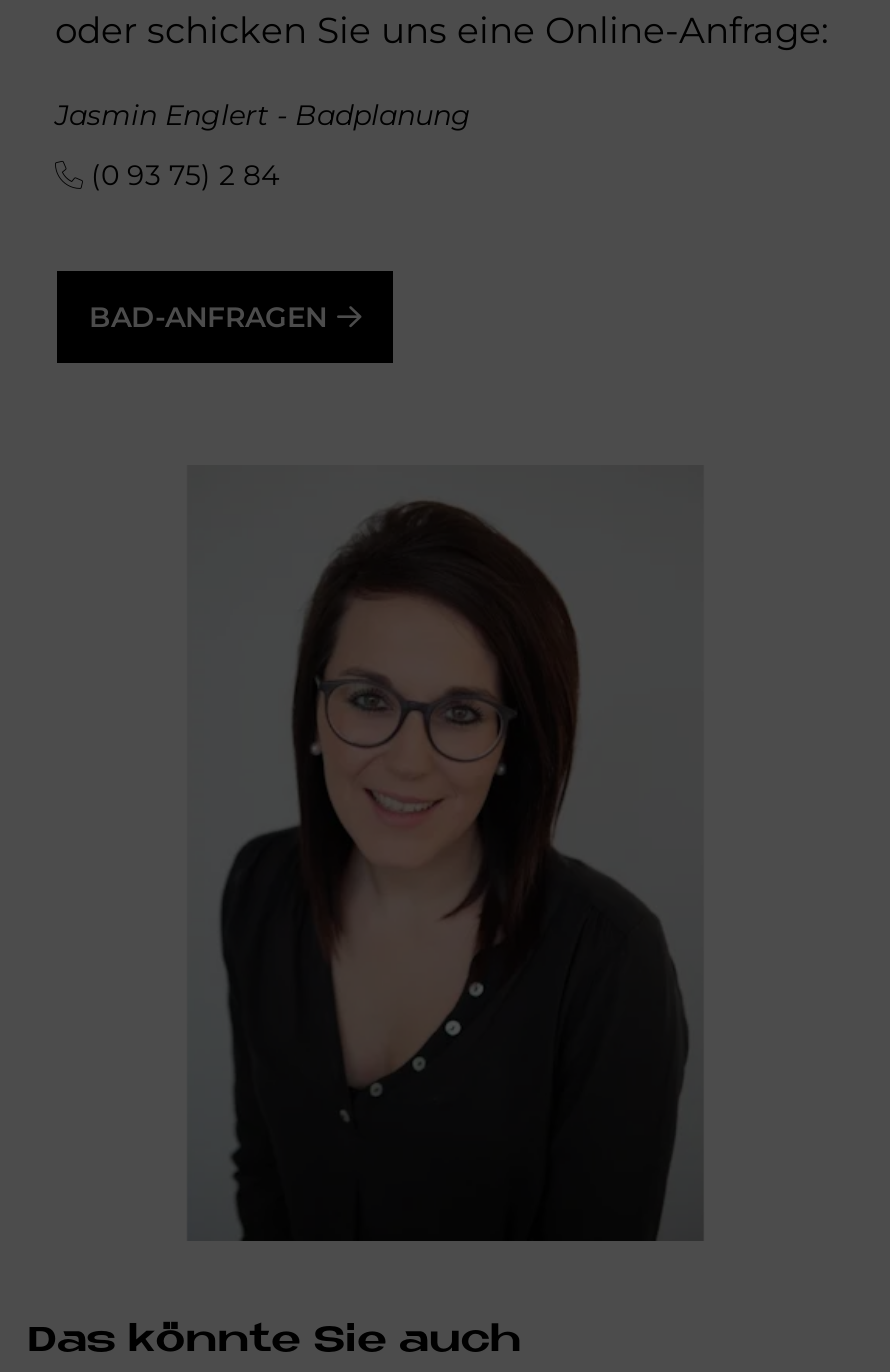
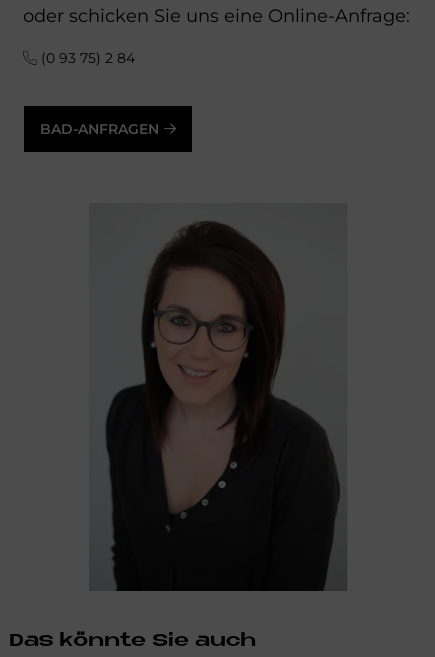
- Jasmin Englert - Badplanung
